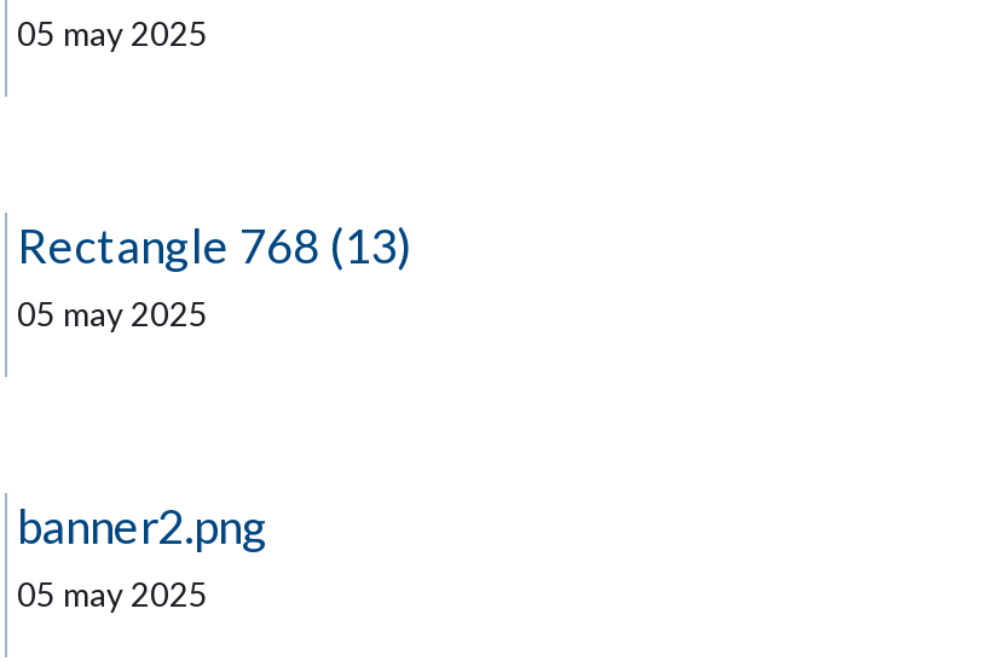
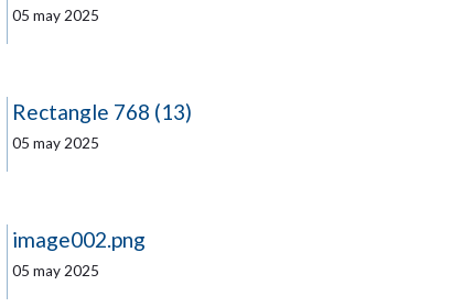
- banner2.png
+ image002.png
